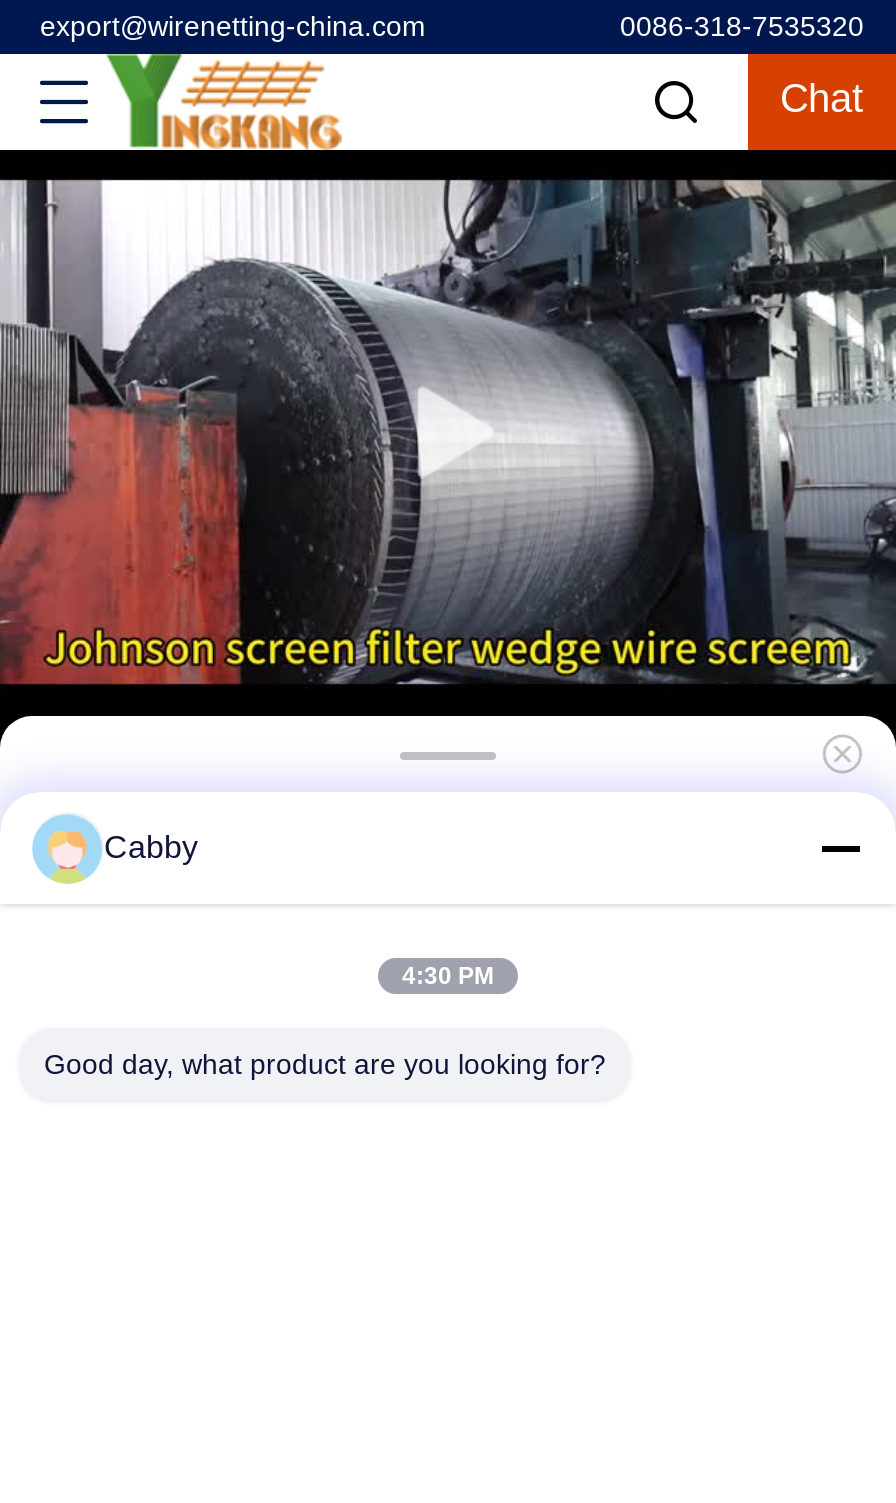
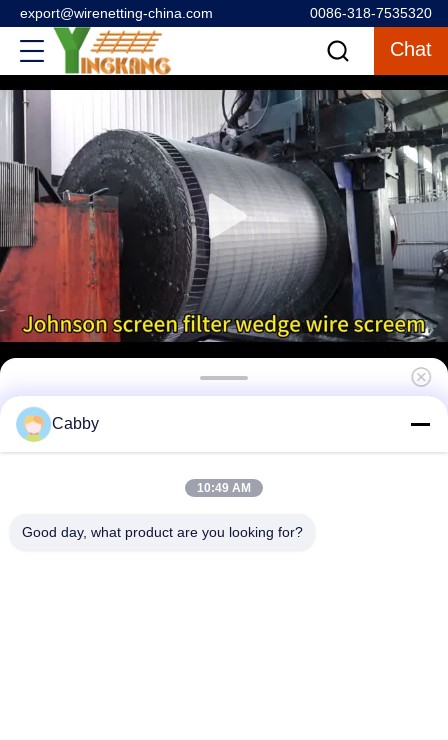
- 4:30 PM
+ 10:49 AM
